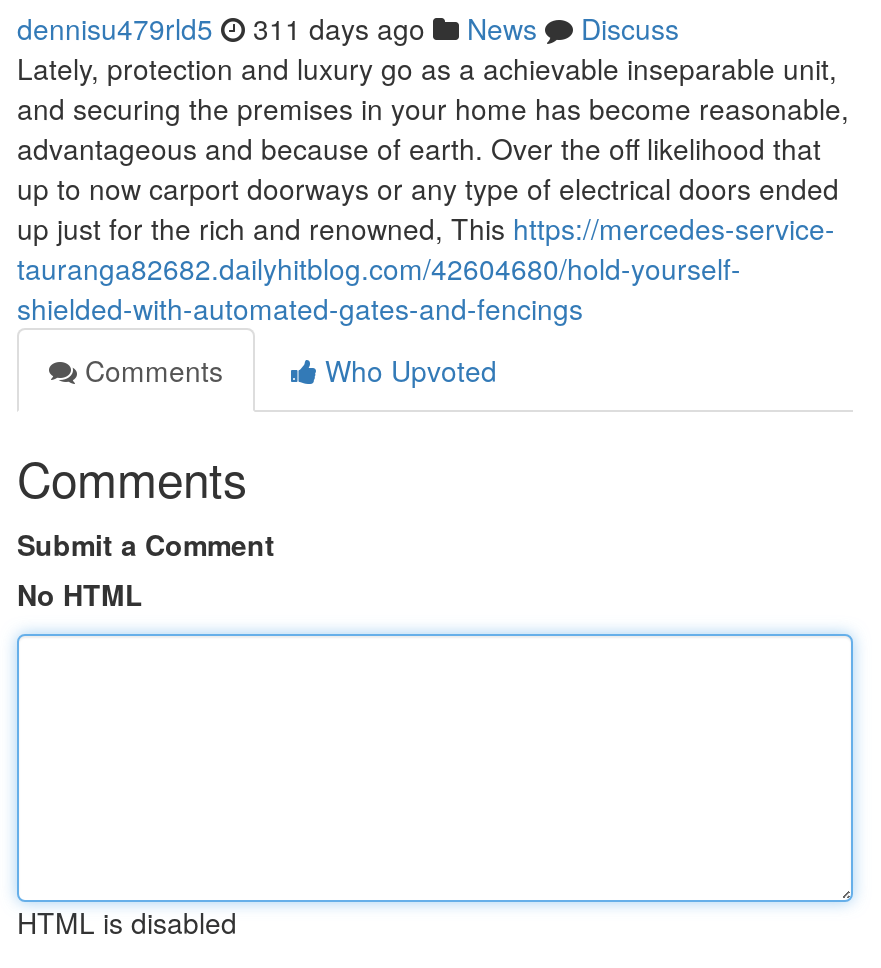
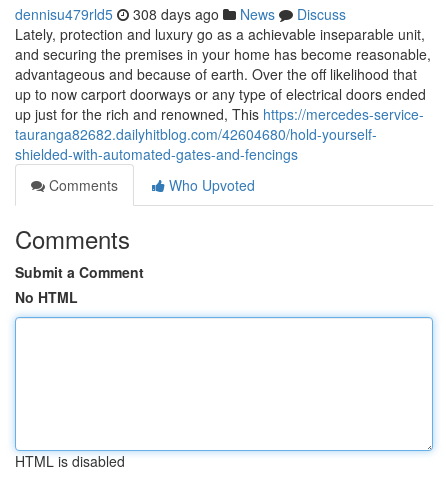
- dennisu479rld5 311 days ago News Discuss
+ dennisu479rld5 308 days ago News Discuss
